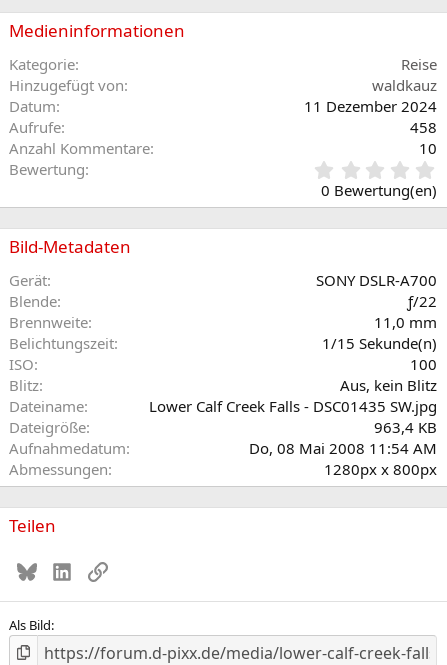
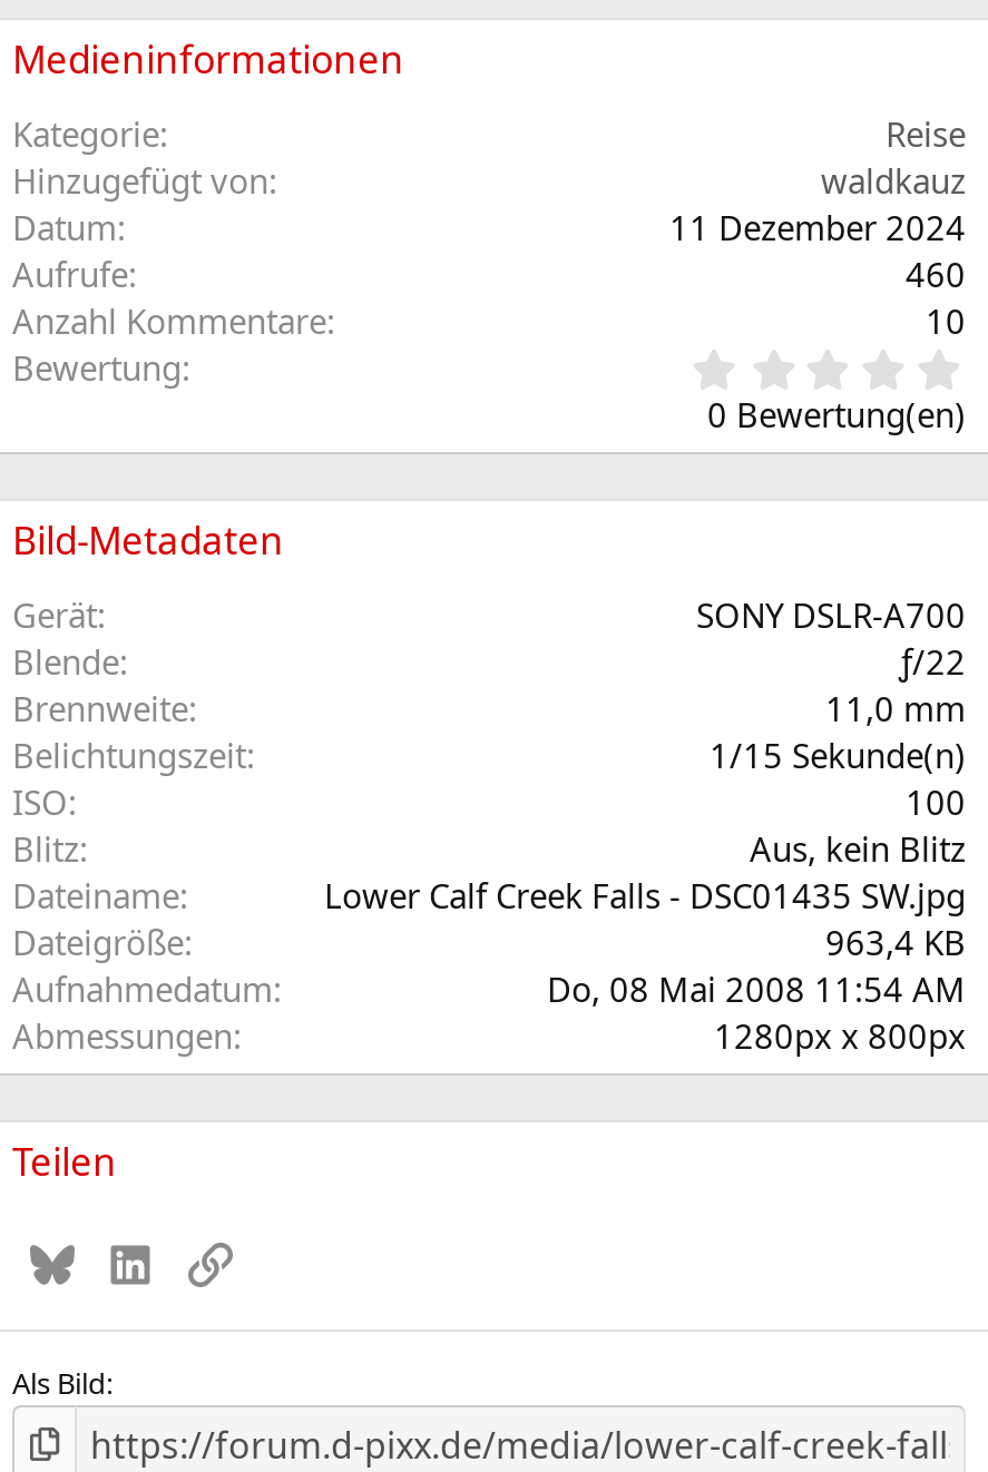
- 458
+ 460
